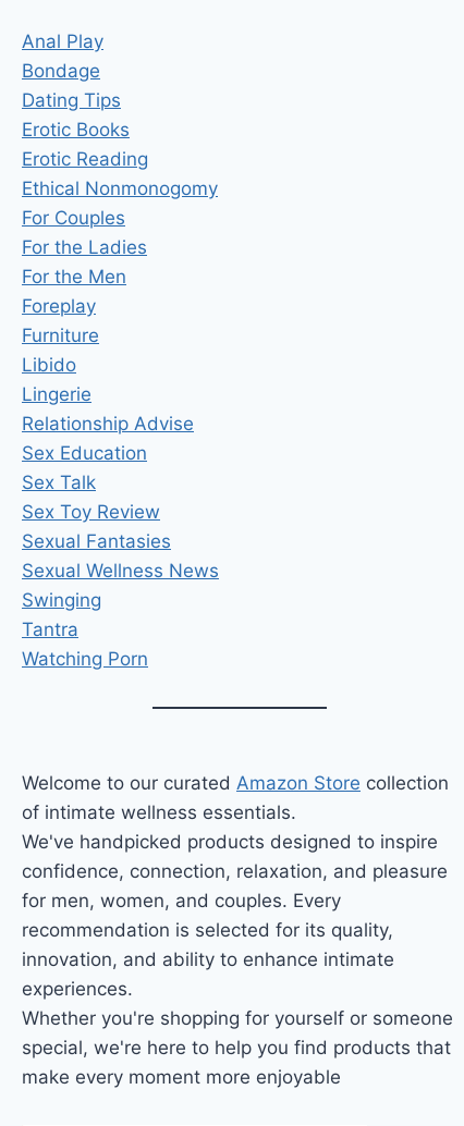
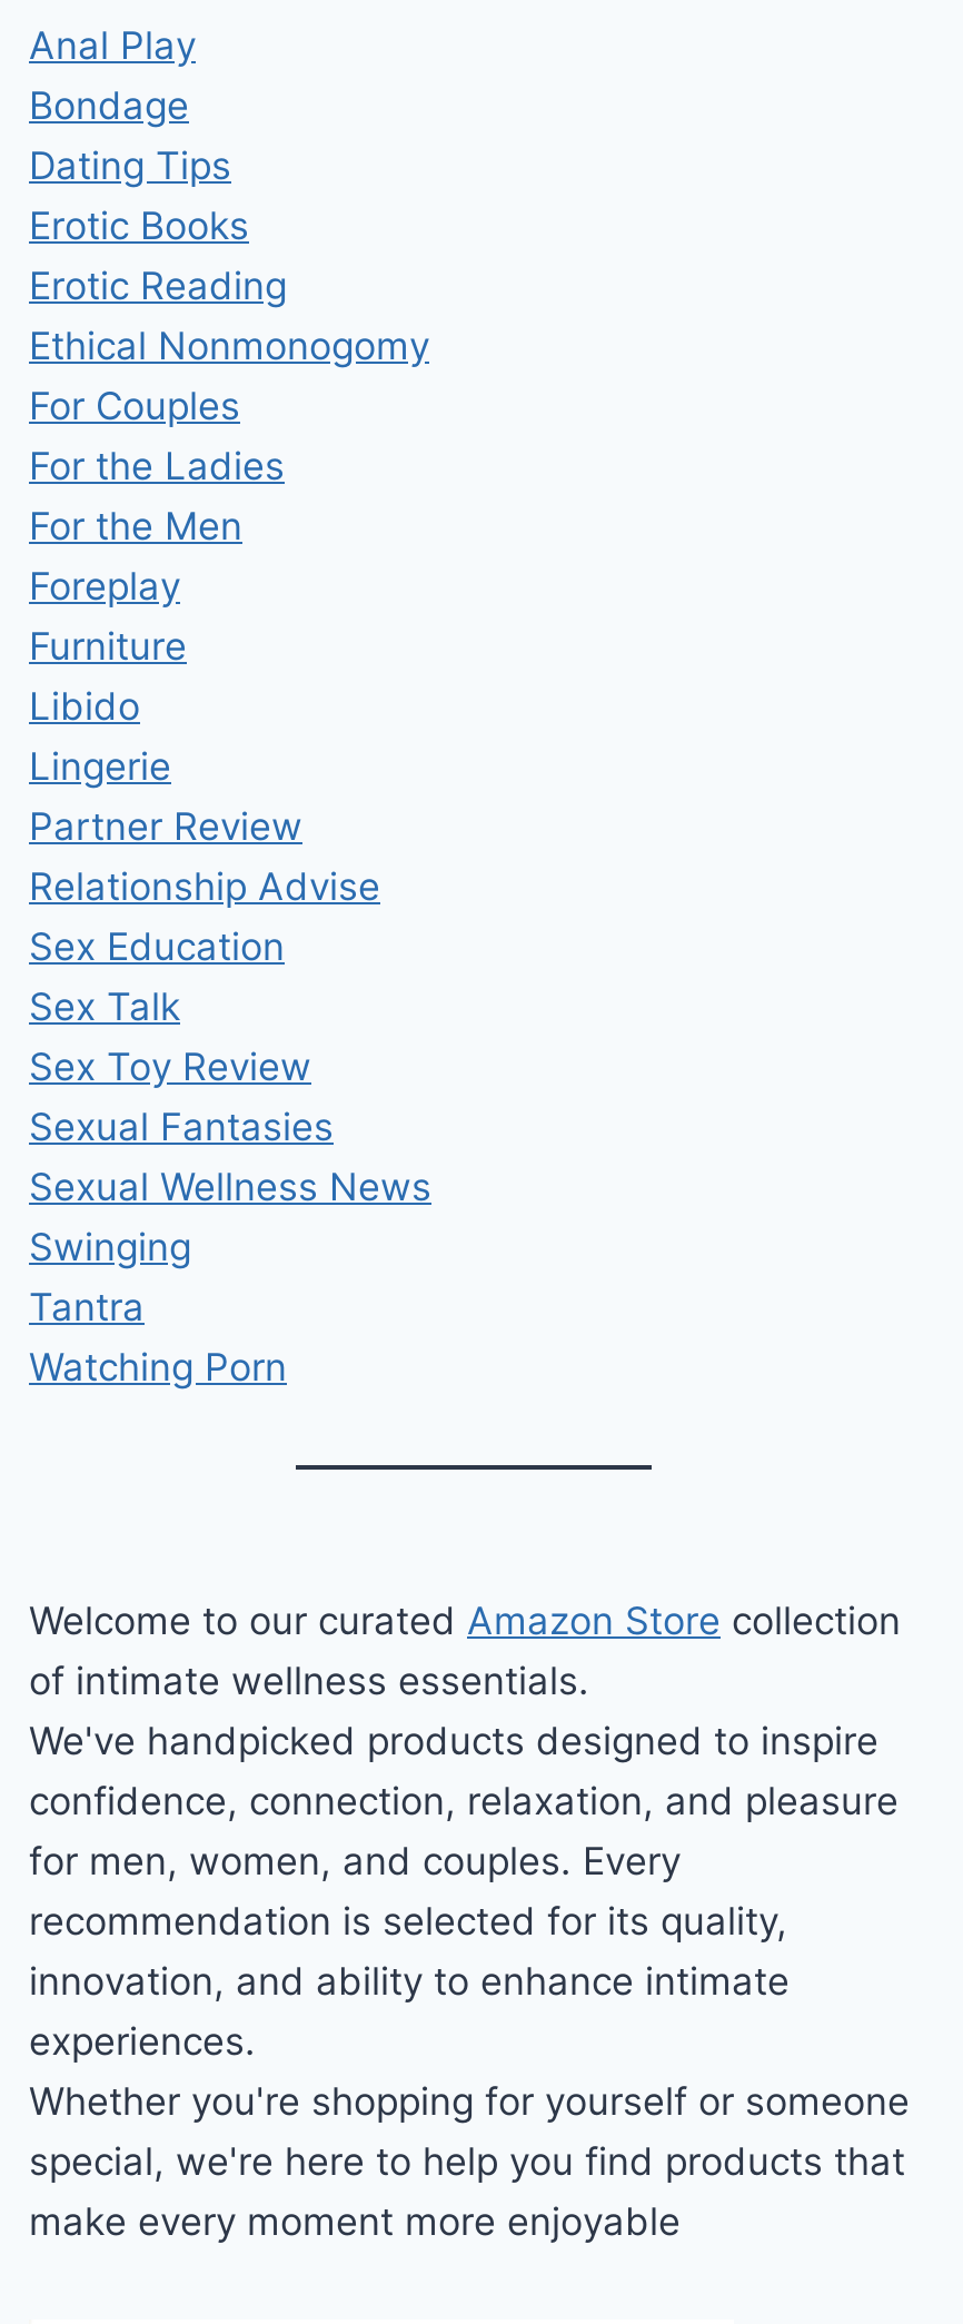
+ Partner Review
